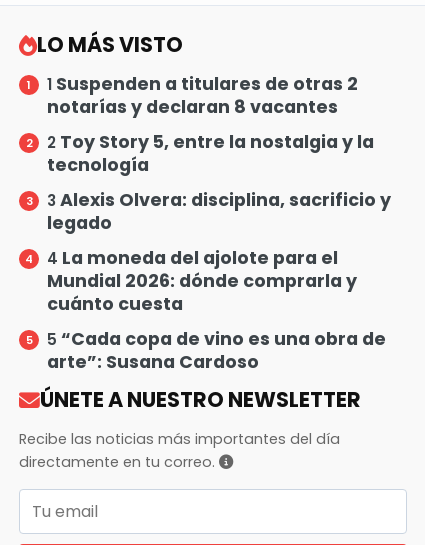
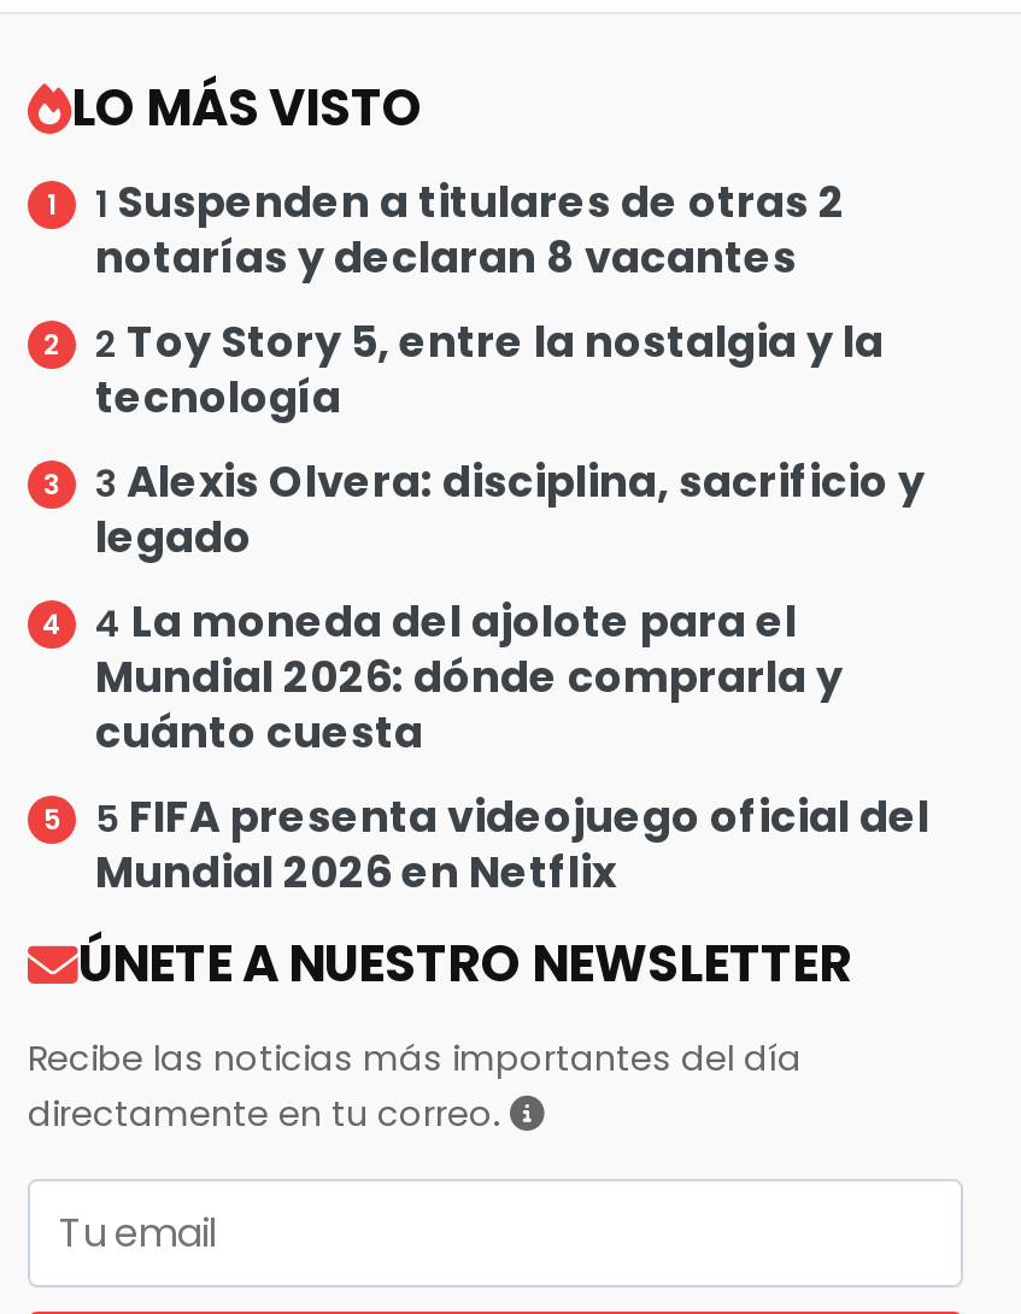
- 5 “Cada copa de vino es una obra de
- arte”: Susana Cardoso
+ 5 FIFA presenta videojuego oficial del
+ Mundial 2026 en Netflix
